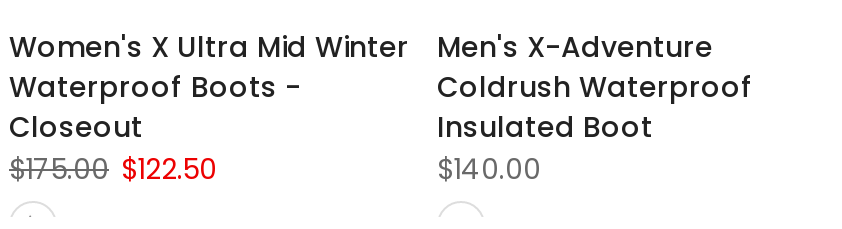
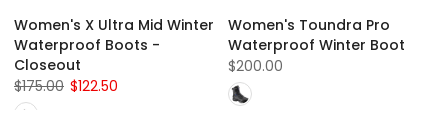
- Men's X-Adventure
- Coldrush Waterproof
- Insulated Boot
- $140.00
+ Women's Toundra Pro
+ Waterproof Winter Boot
+ $200.00
